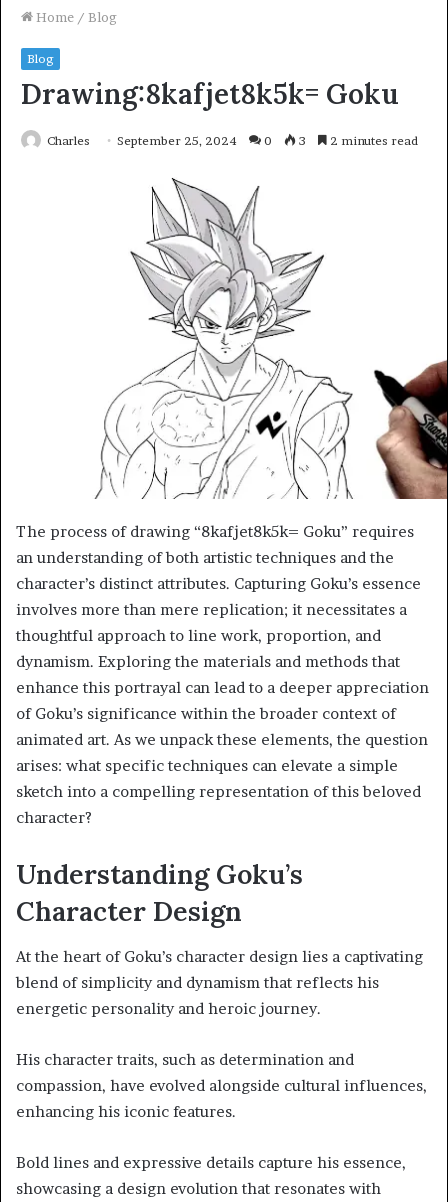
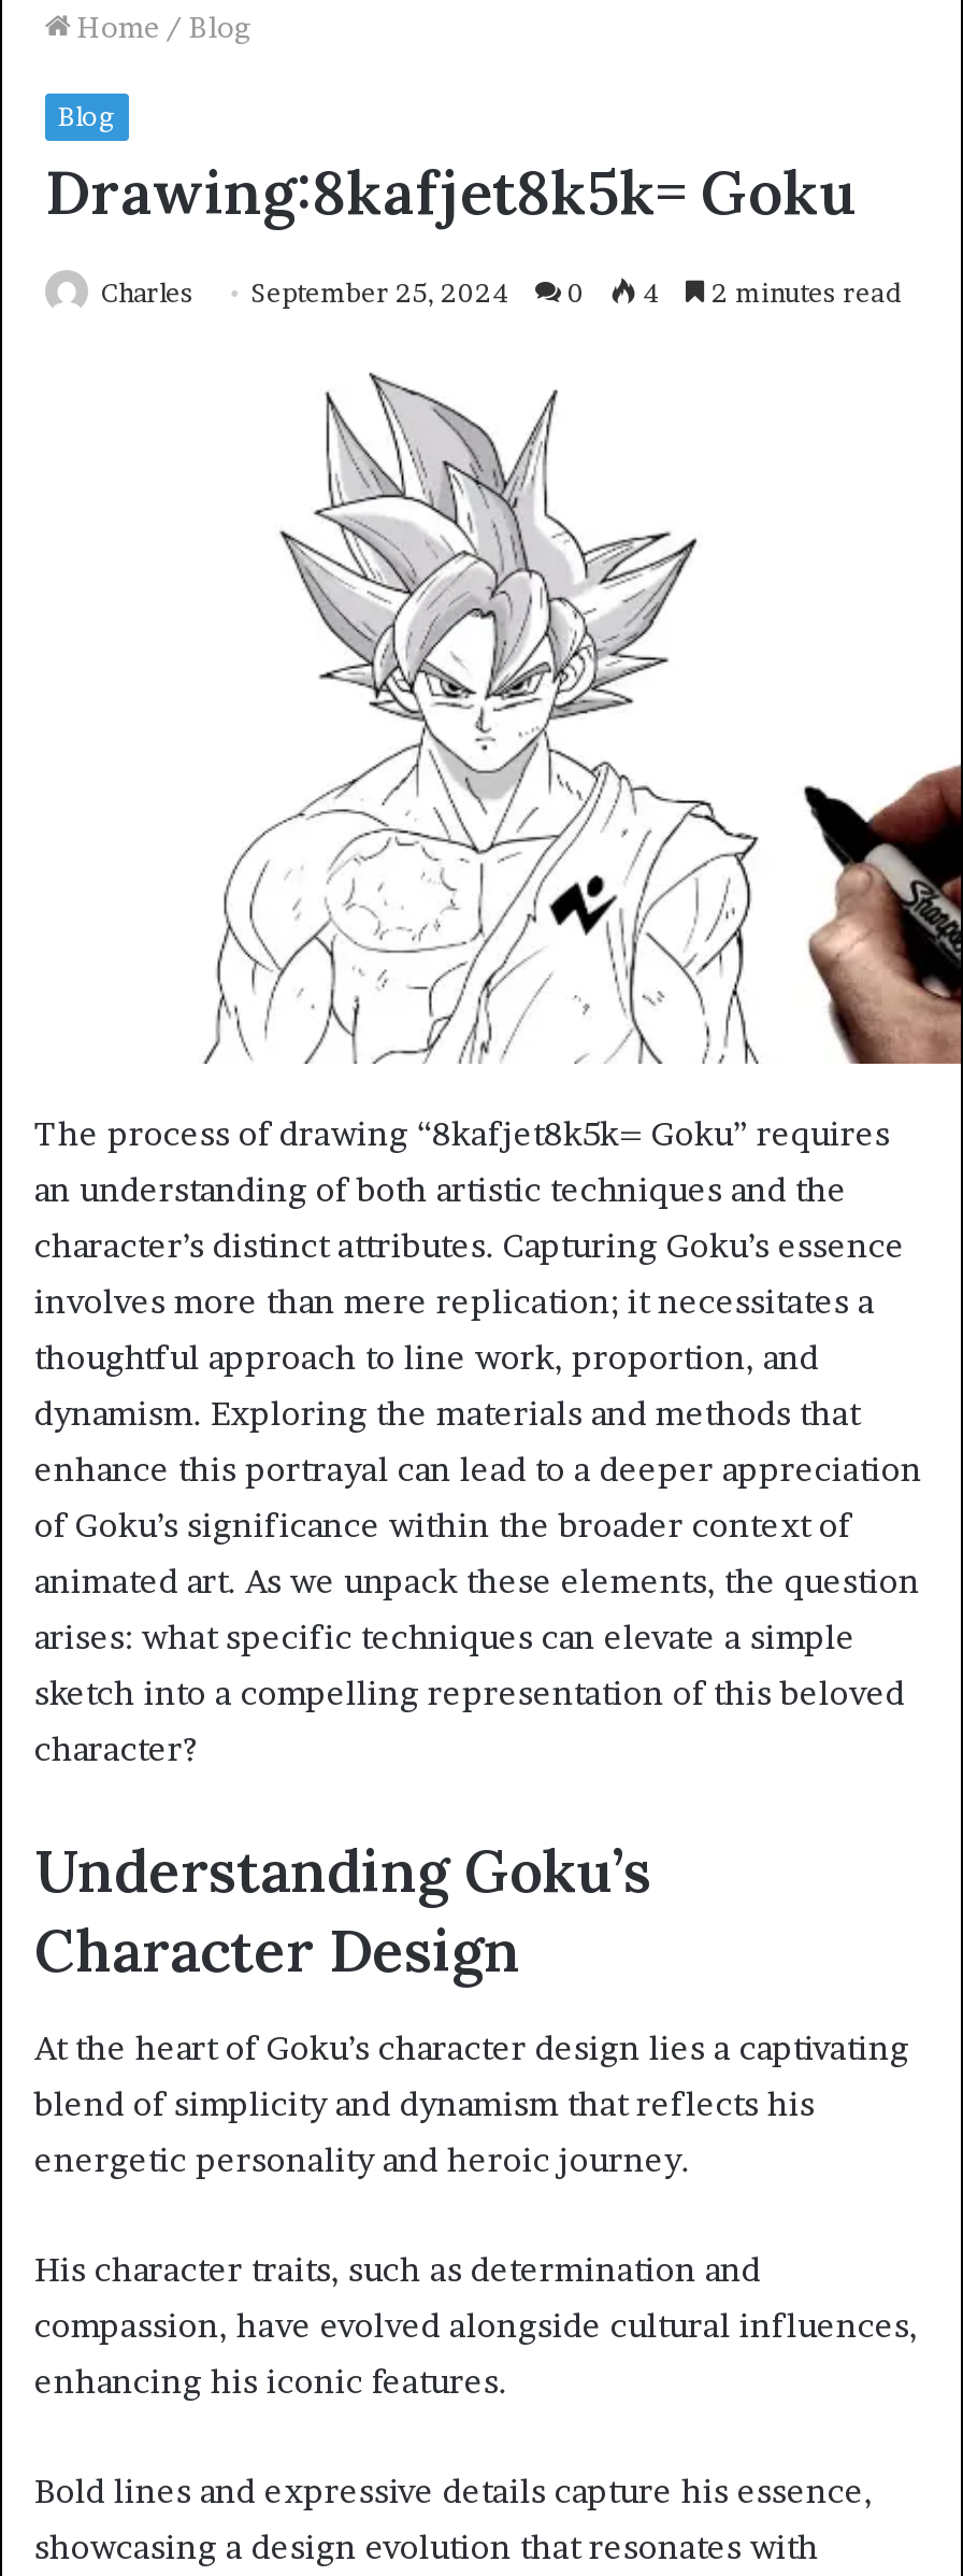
- Charles September 25, 2024 0 3 2 minutes read
+ Charles September 25, 2024 0 4 2 minutes read
